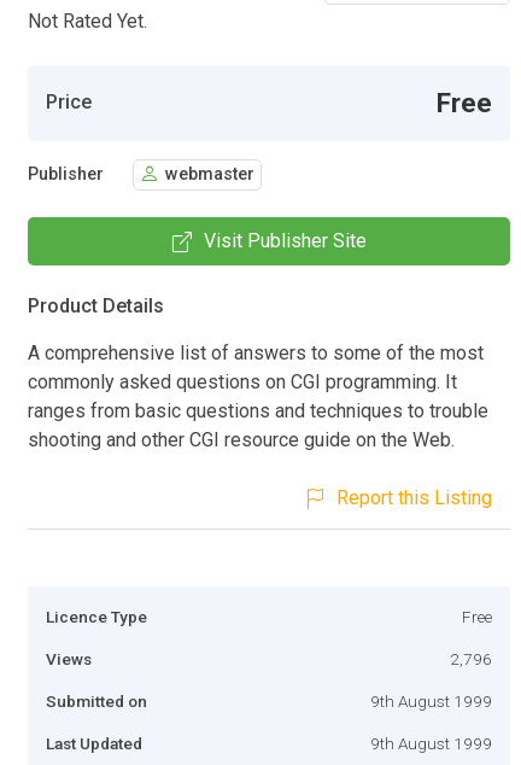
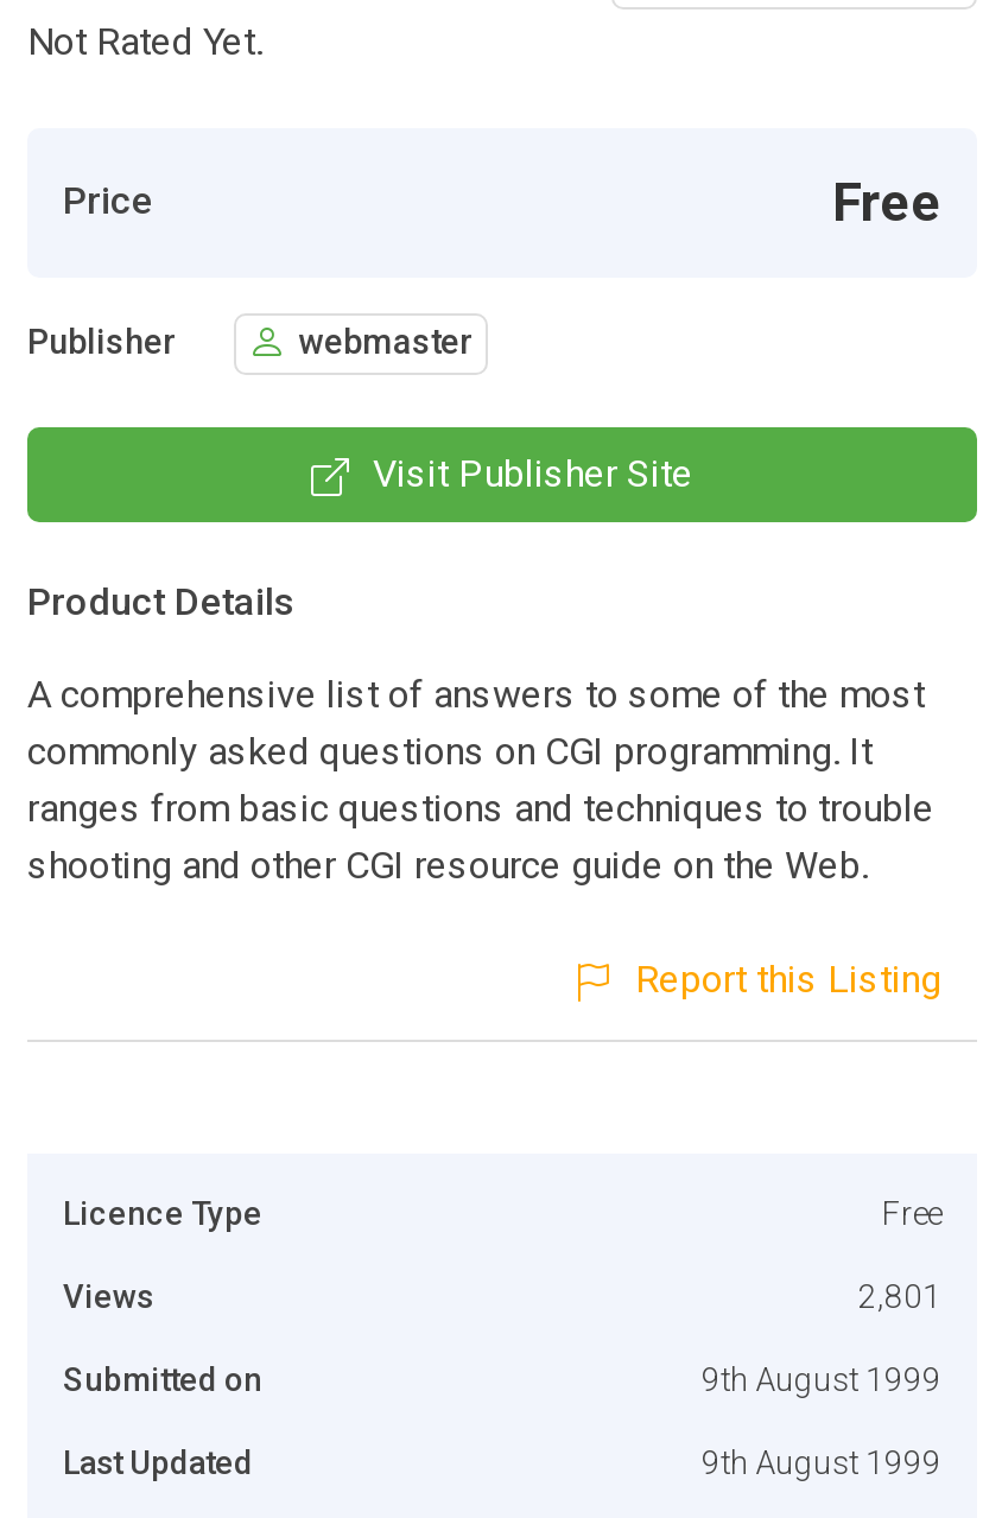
- 2,796
+ 2,801
